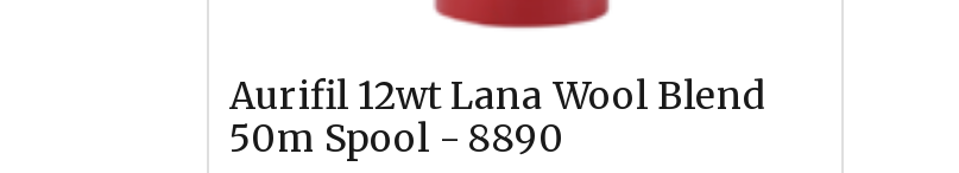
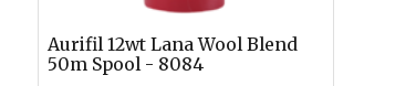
- 50m Spool - 8890
+ 50m Spool - 8084
